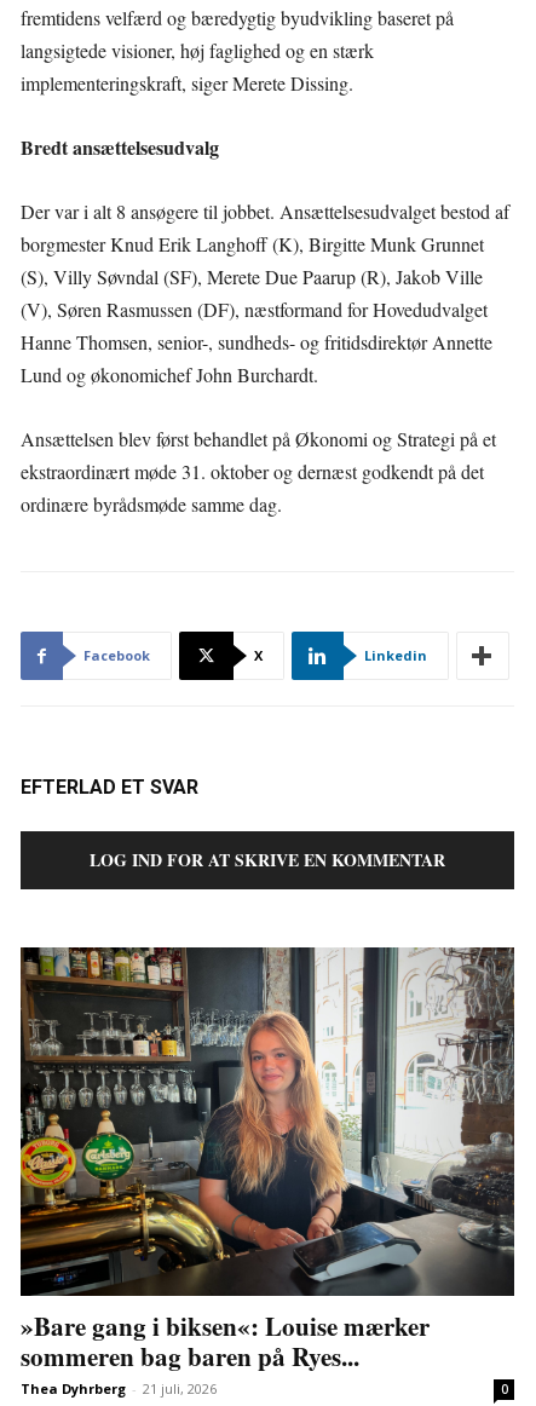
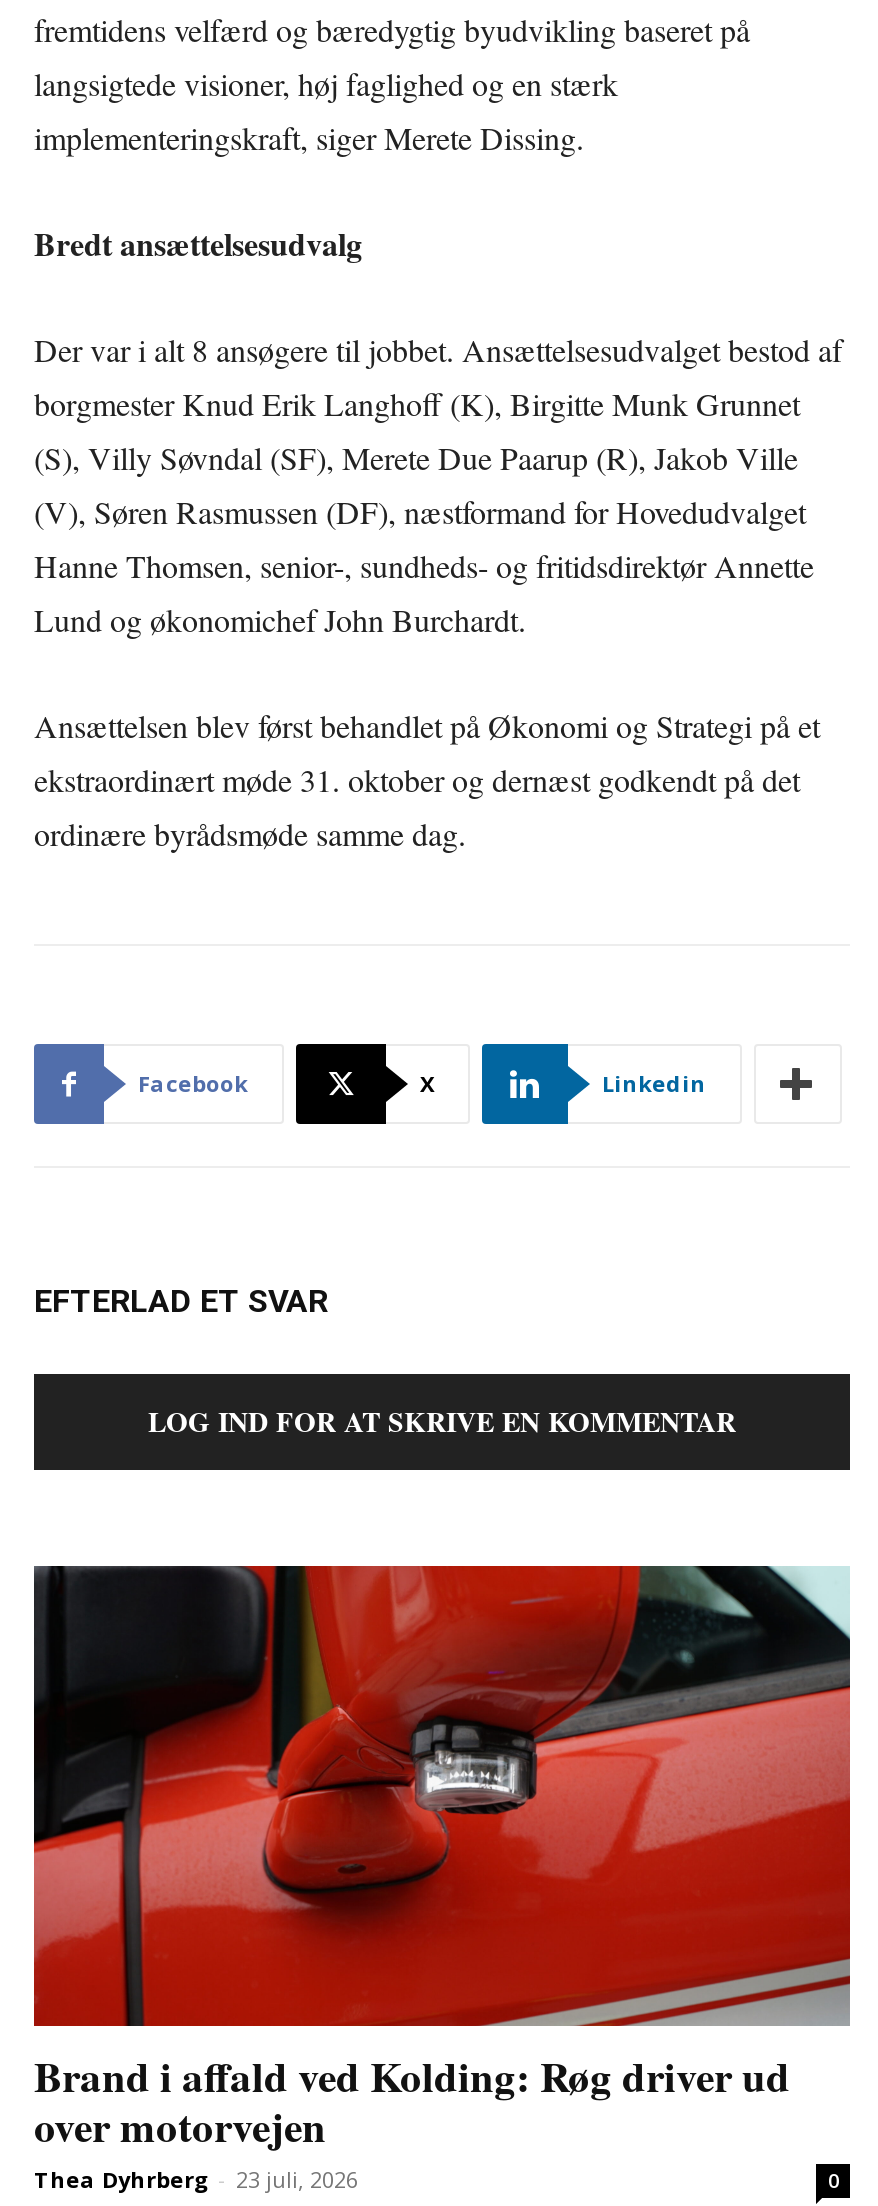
- [image]
- »Bare gang i biksen«: Louise mærker
- sommeren bag baren på Ryes...
- Thea Dyhrberg - 21 juli, 2026
+ [image]
+ Brand i affald ved Kolding: Røg driver ud
+ over motorvejen
+ Thea Dyhrberg - 23 juli, 2026
